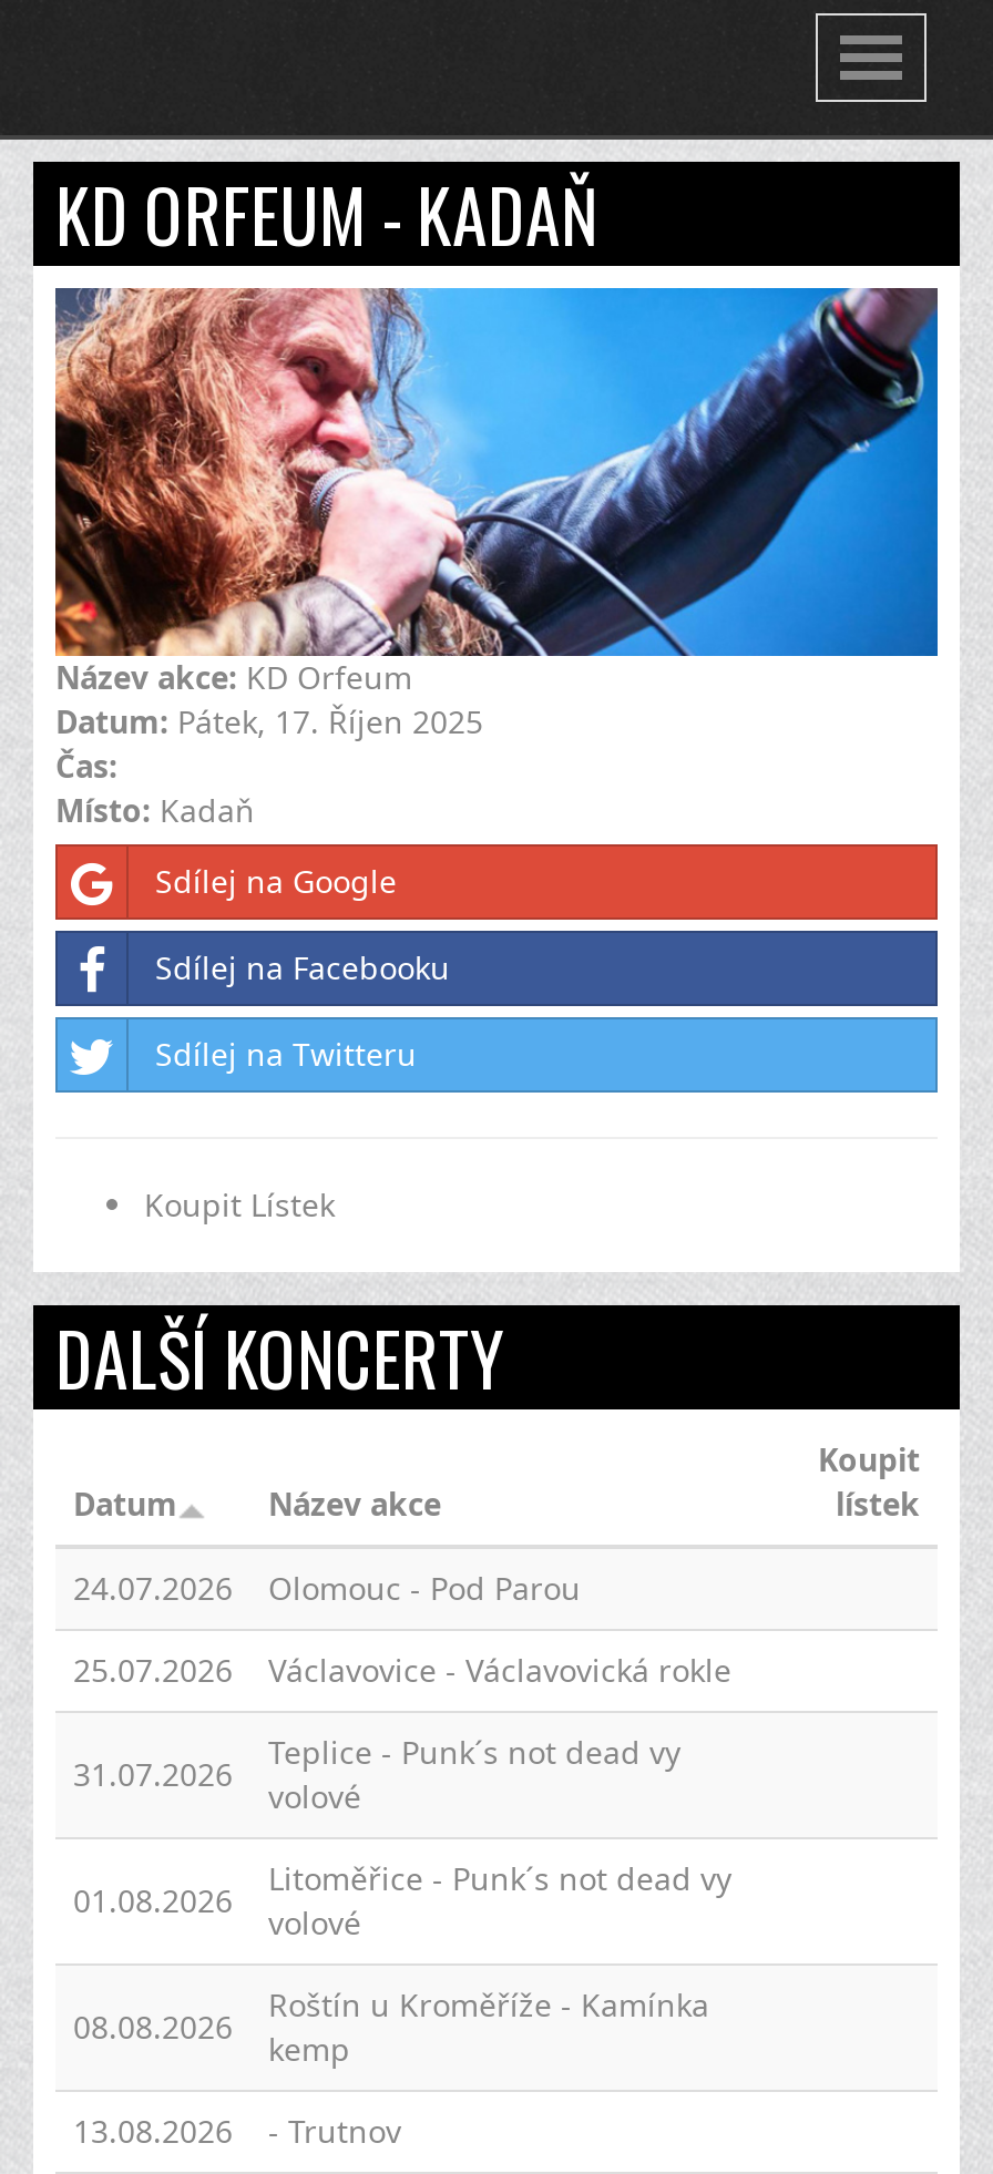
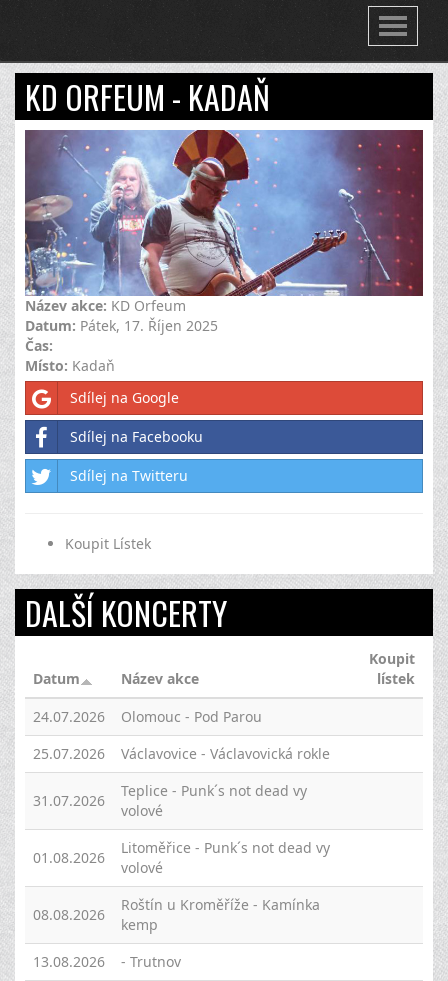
- [image]
+ [image]
